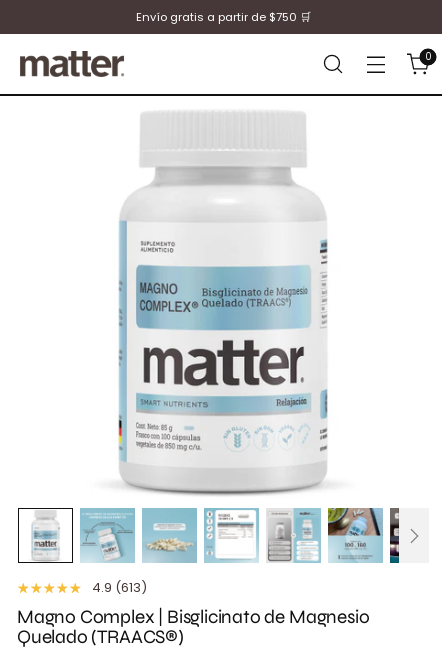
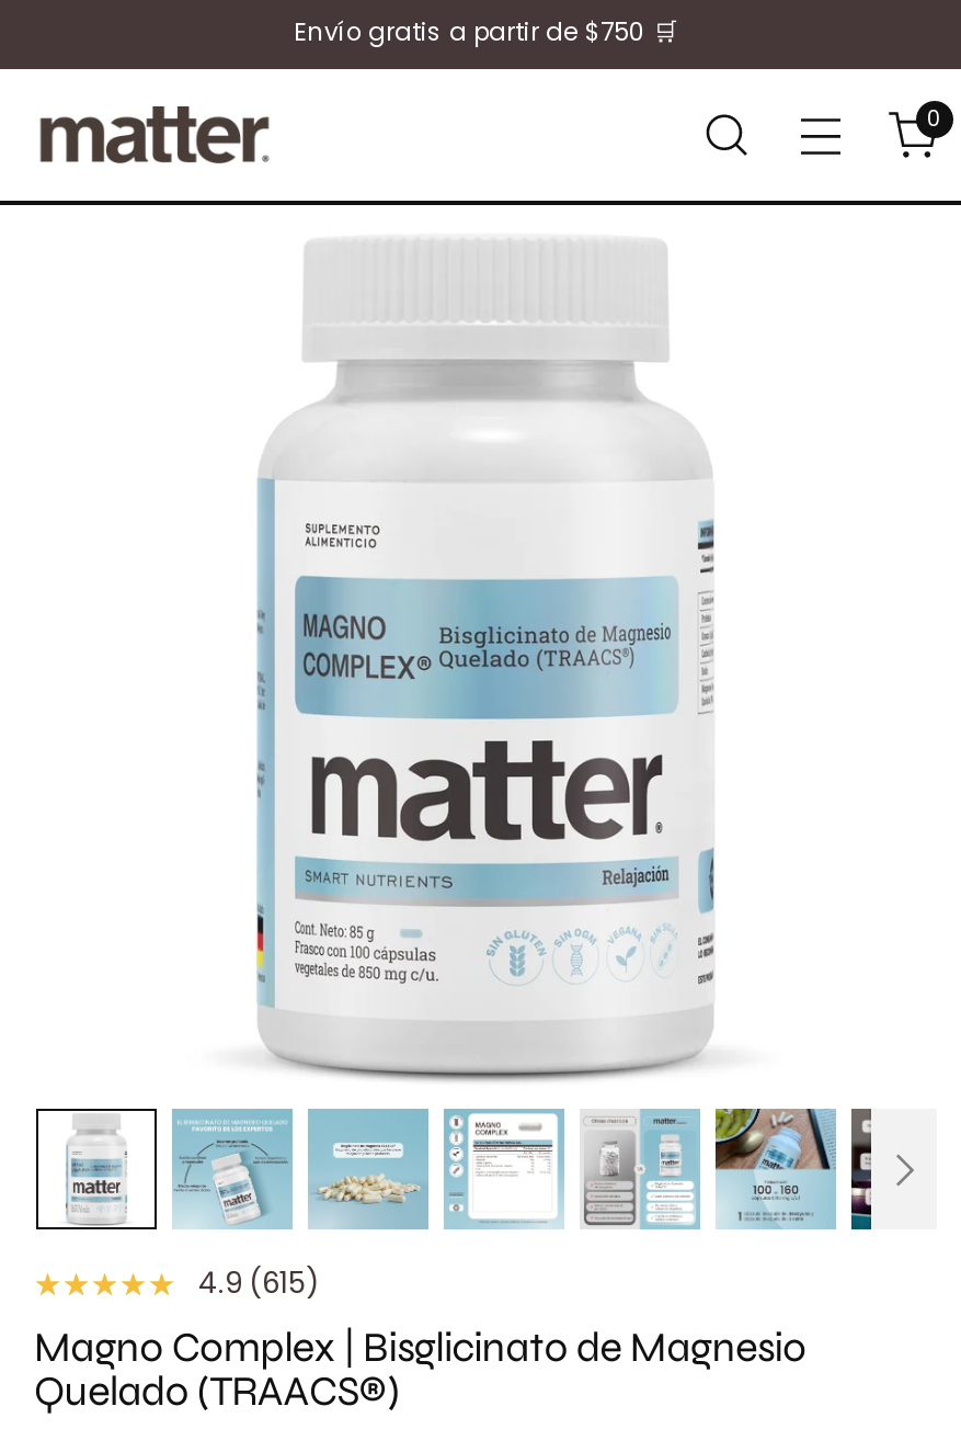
- 4.9 (613)
+ 4.9 (615)
